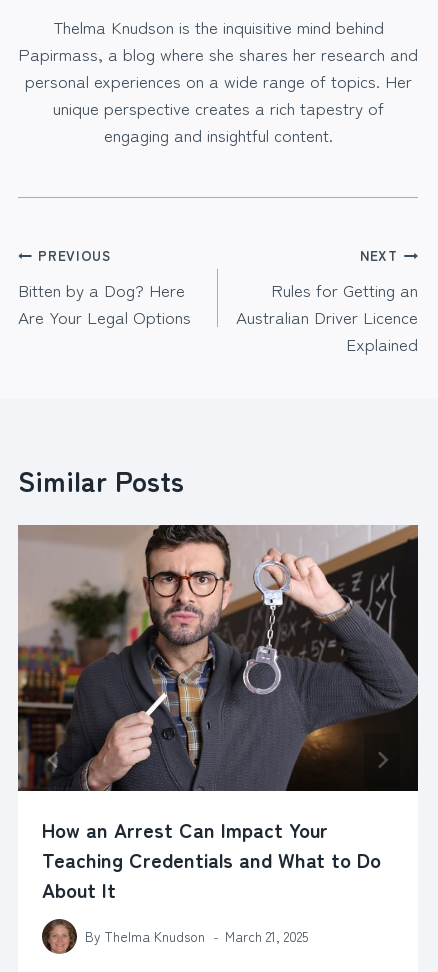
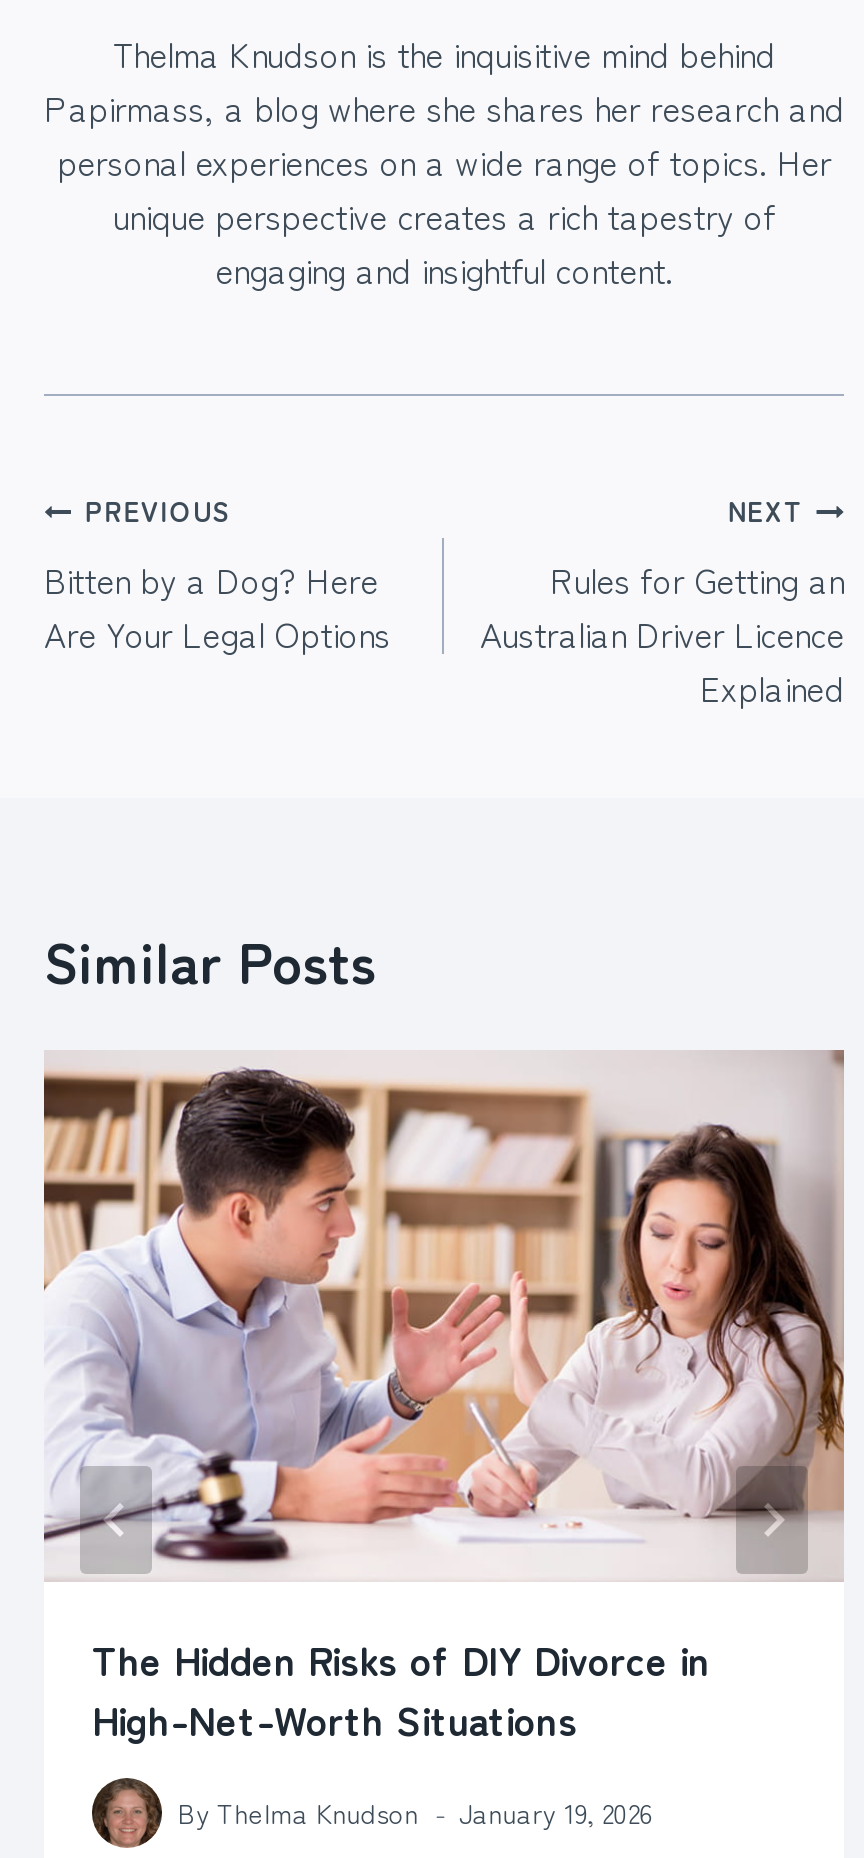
- [image]
- How an Arrest Can Impact Your
- Teaching Credentials and What to Do
- About It
+ [image]
+ The Hidden Risks of DIY Divorce in
+ High-Net-Worth Situations

- By Thelma Knudson March 21, 2025
+ By Thelma Knudson January 19, 2026
